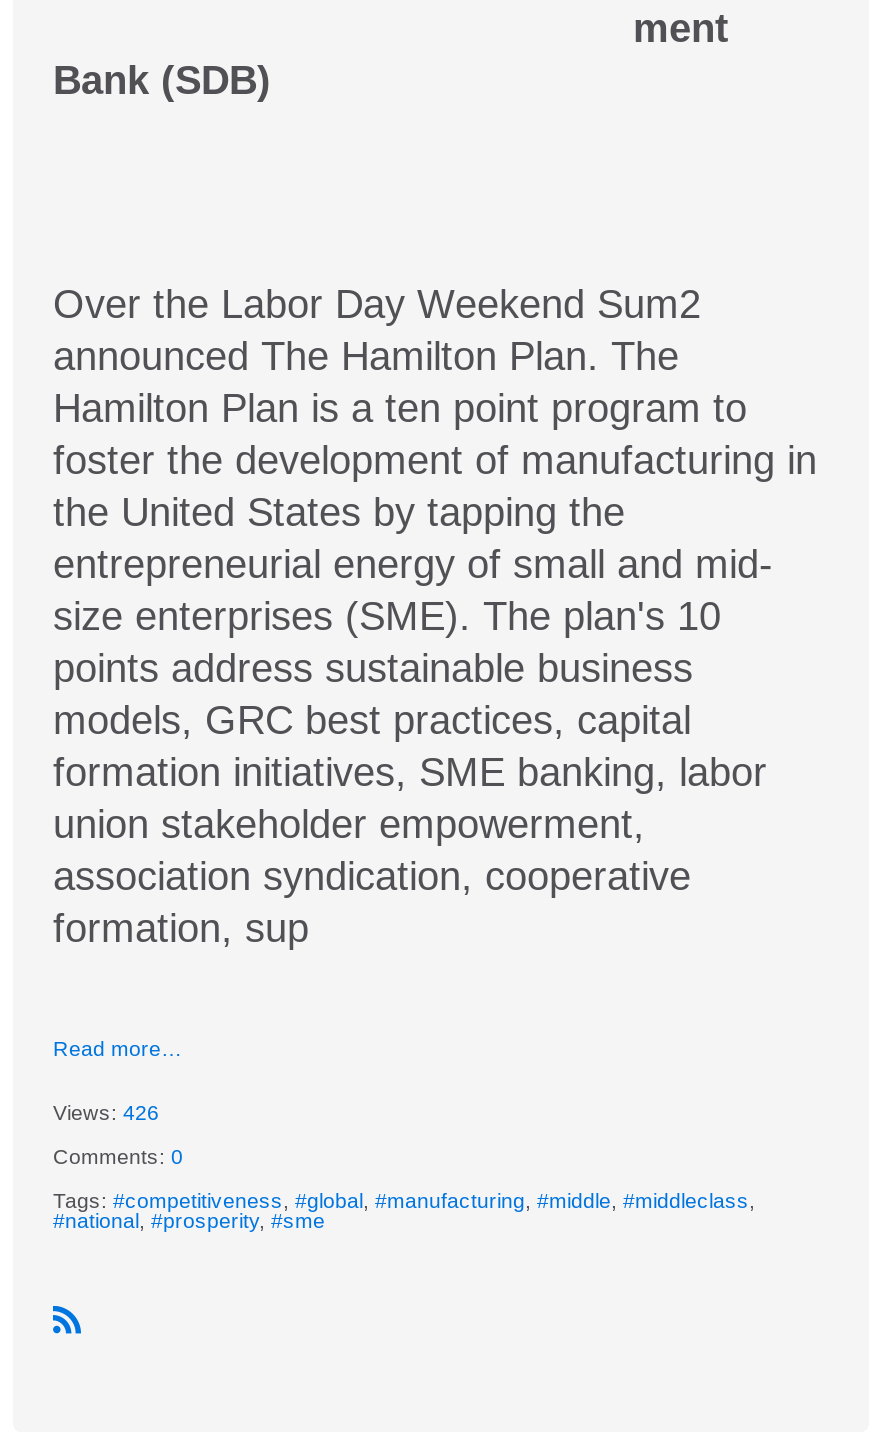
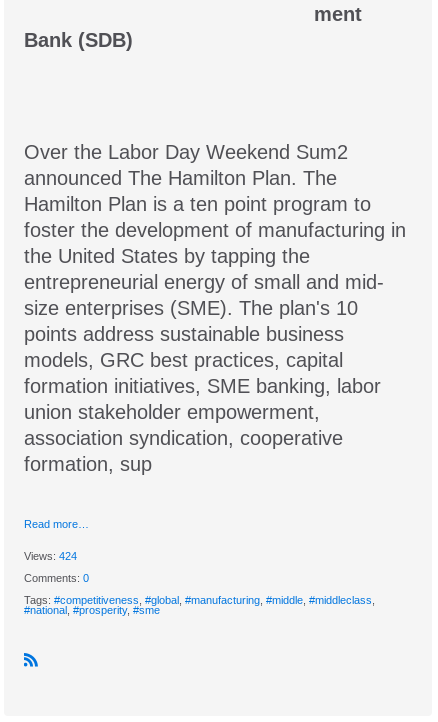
- Views: 426
+ Views: 424
